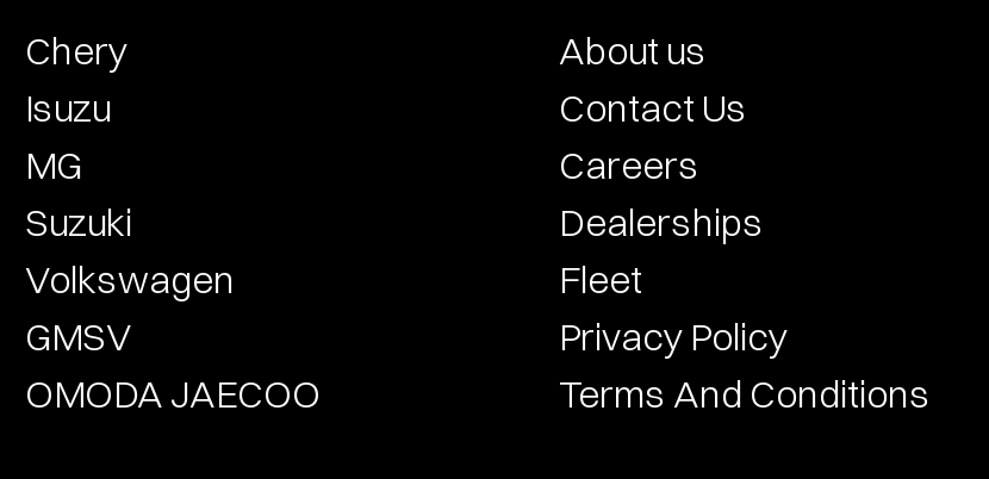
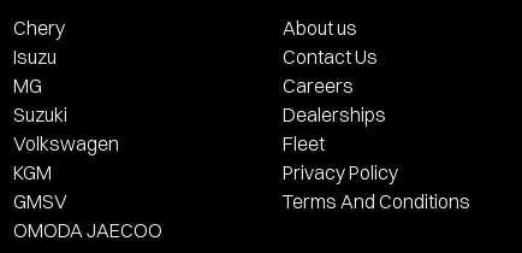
+ KGM
